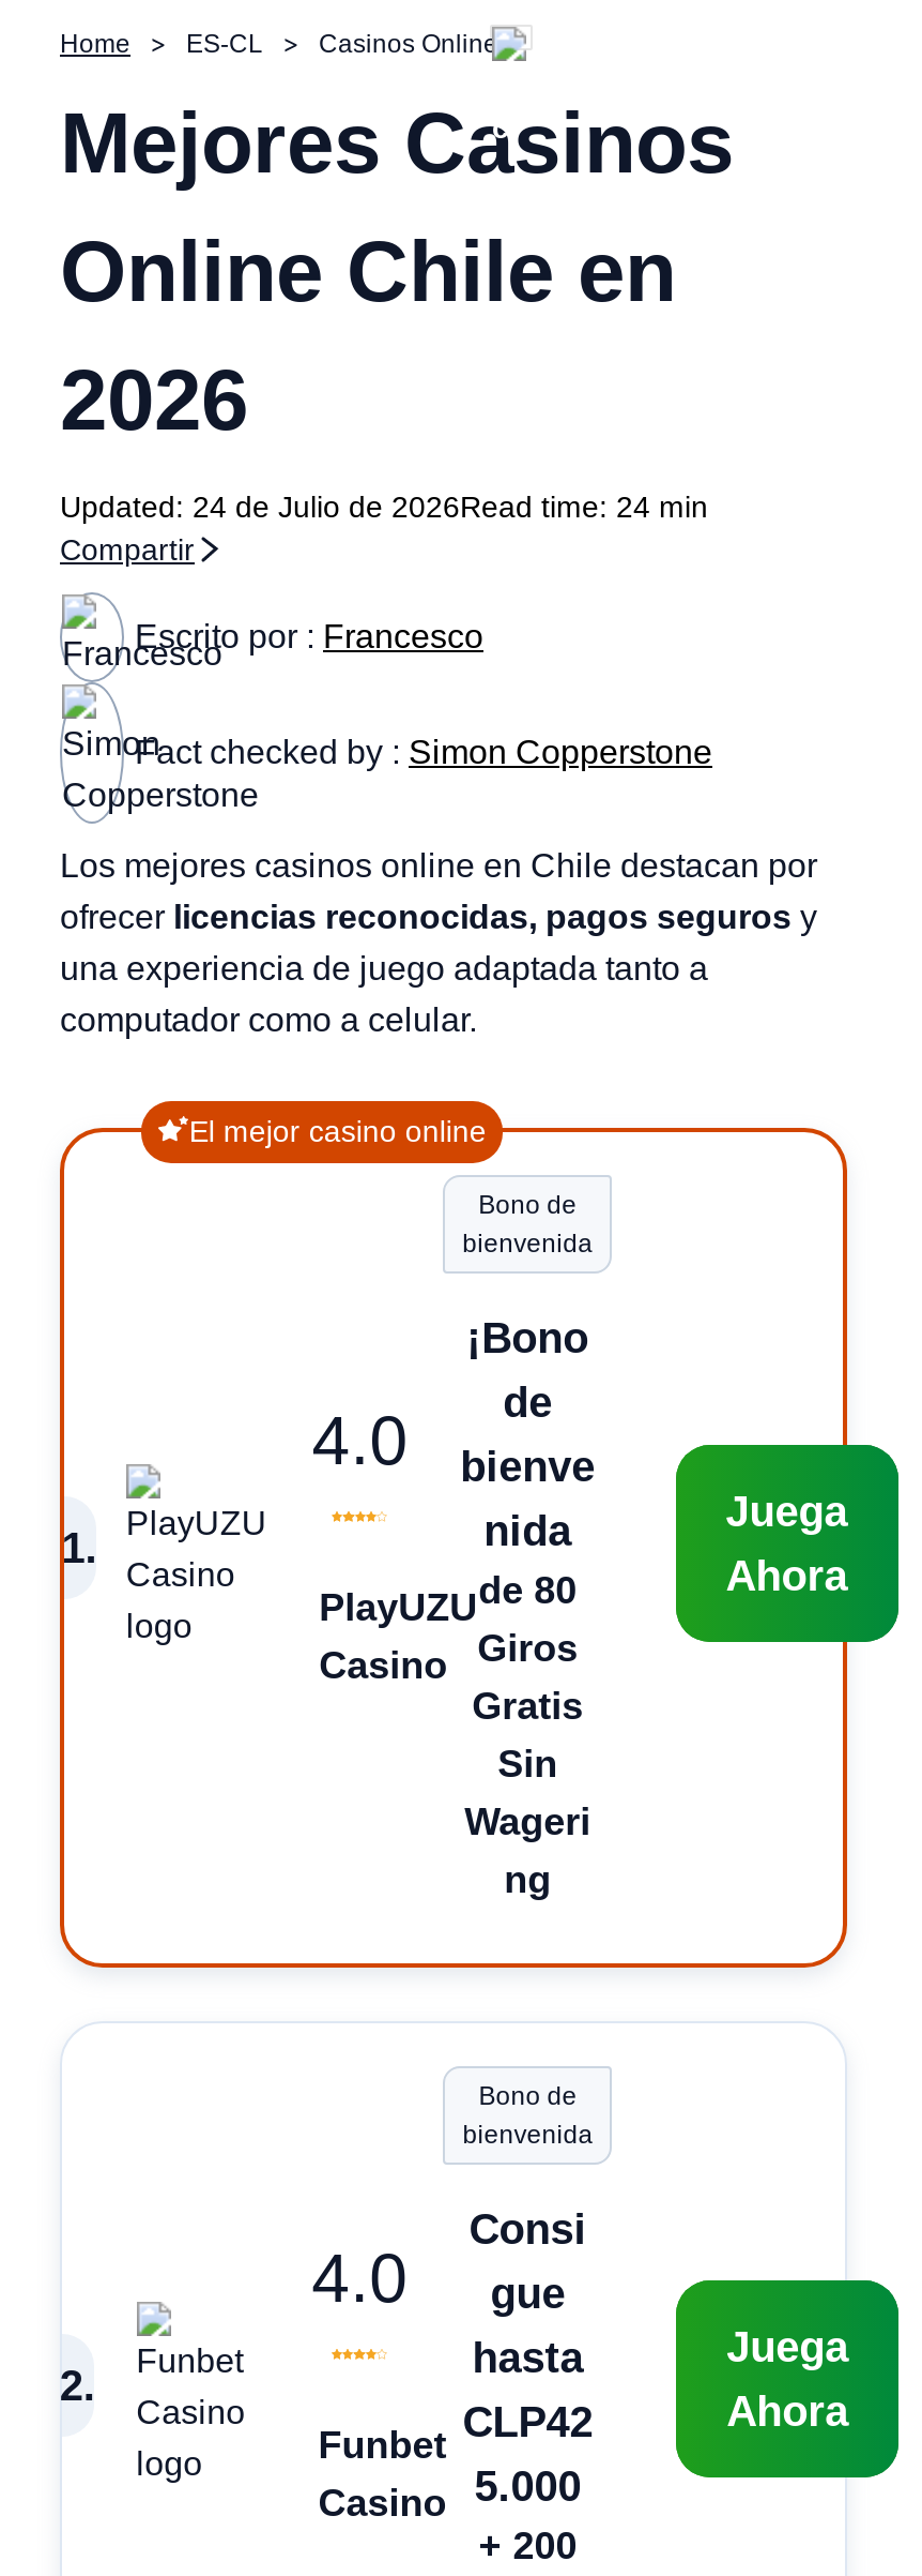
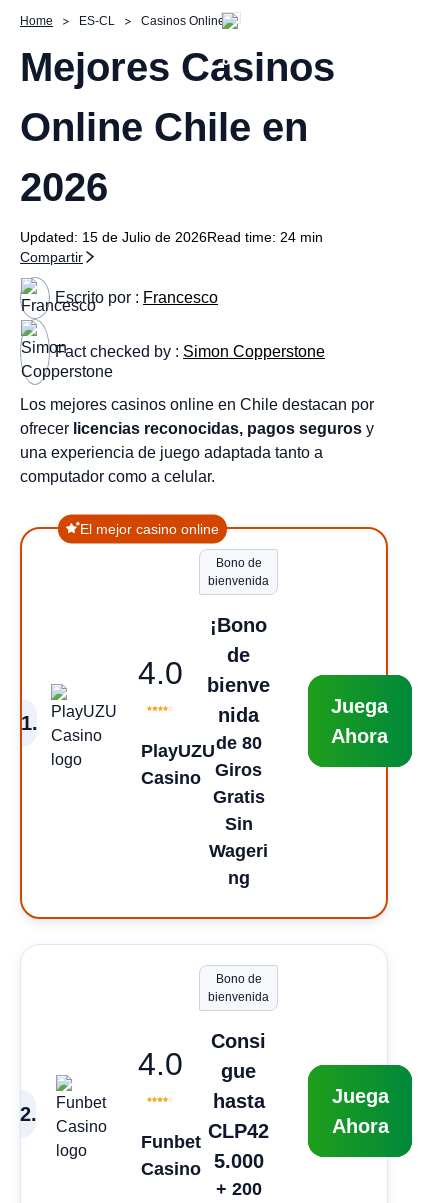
- Updated: 24 de Julio de 2026Read time: 24 min
+ Updated: 15 de Julio de 2026Read time: 24 min
